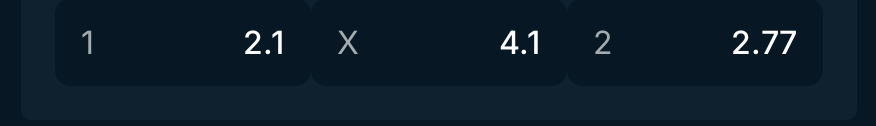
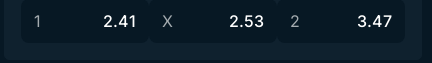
- 2.1 X
+ 2.41 X

- 4.1 2
+ 2.53 2

- 2.77
+ 3.47
